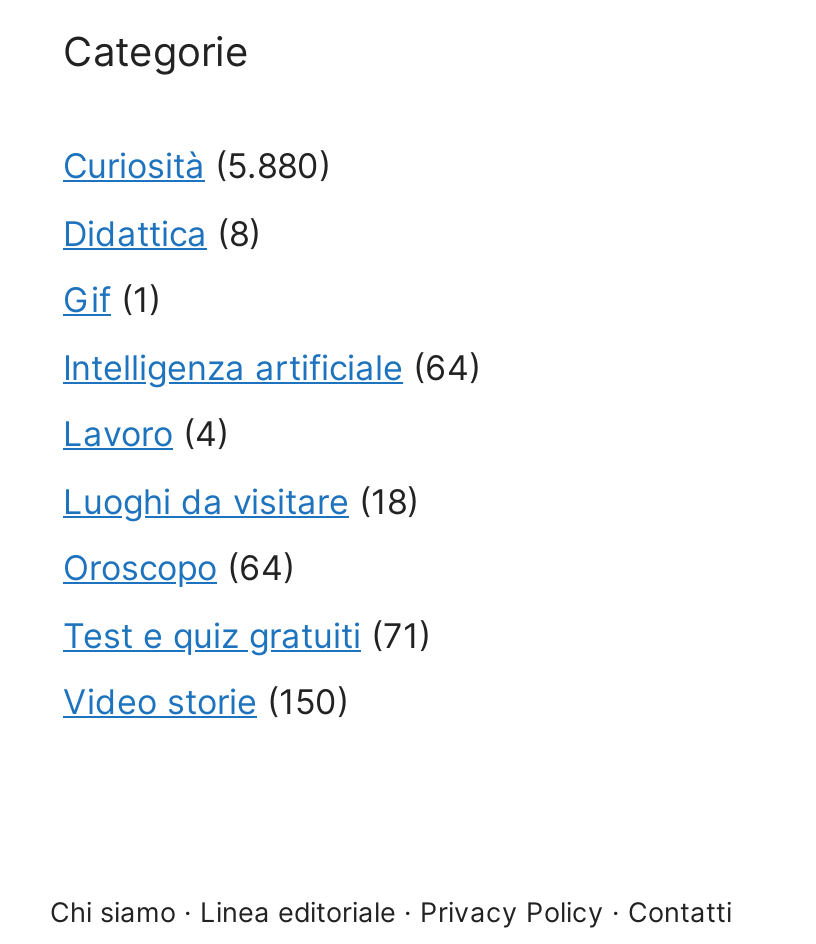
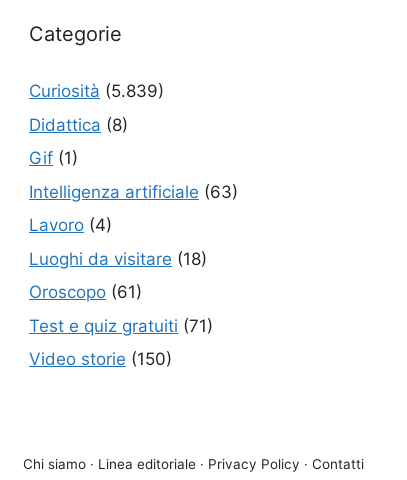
- Curiosità (5.880)
+ Curiosità (5.839)

- Intelligenza artificiale (64)
+ Intelligenza artificiale (63)

- Oroscopo (64)
+ Oroscopo (61)
